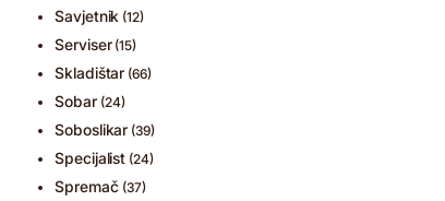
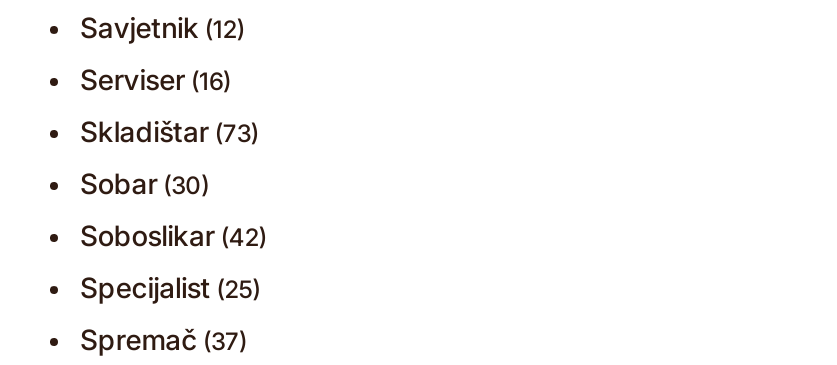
- Serviser (15)
+ Serviser (16)

- Skladištar (66)
+ Skladištar (73)

- Sobar (24)
+ Sobar (30)

- Soboslikar (39)
+ Soboslikar (42)

- Specijalist (24)
+ Specijalist (25)
